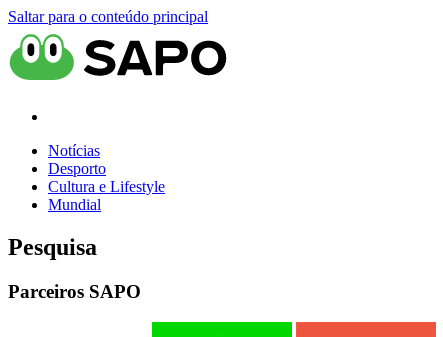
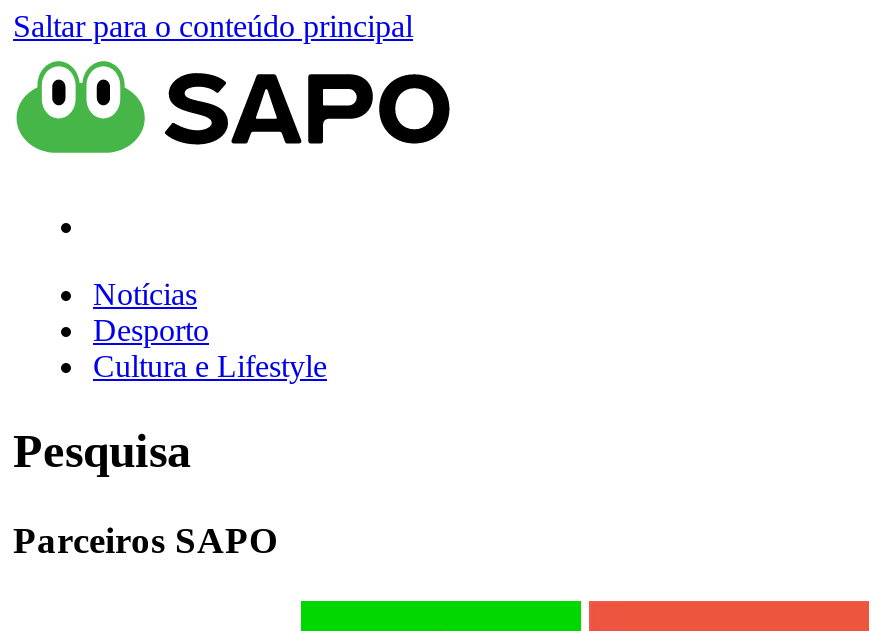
- Mundial
